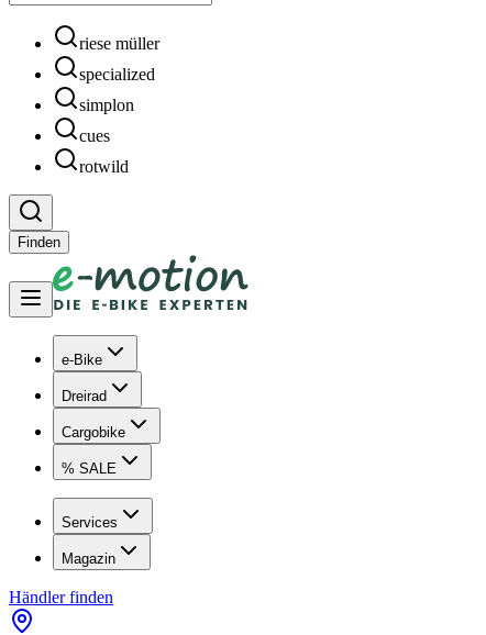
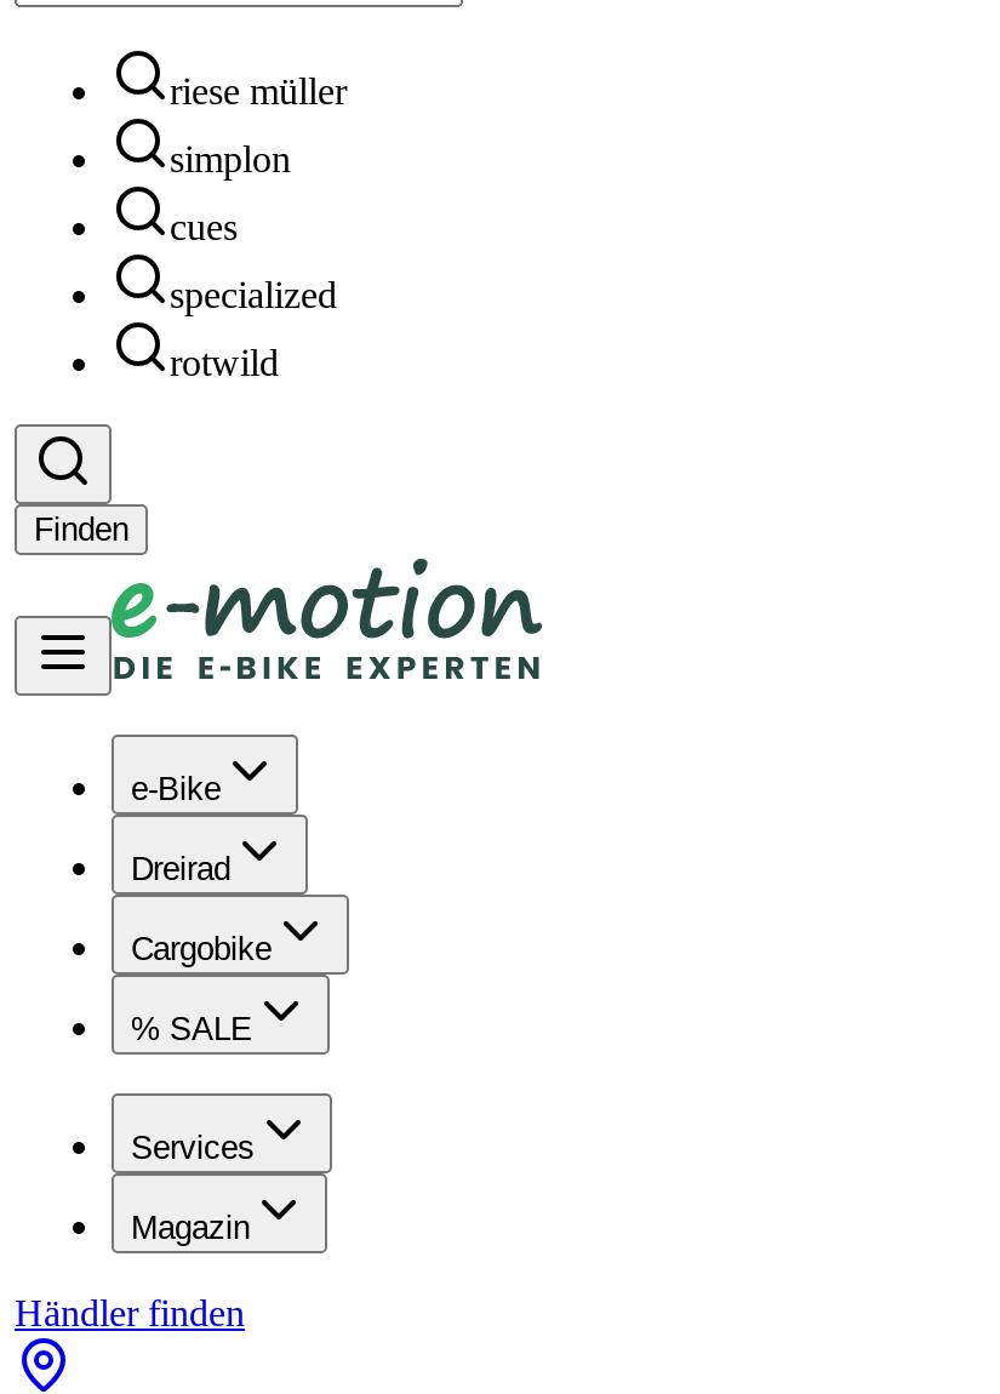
moved down: specialized

moved up: simplon | cues
